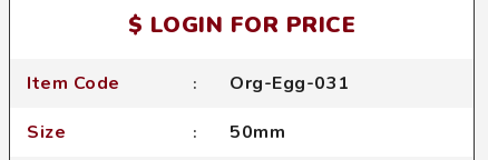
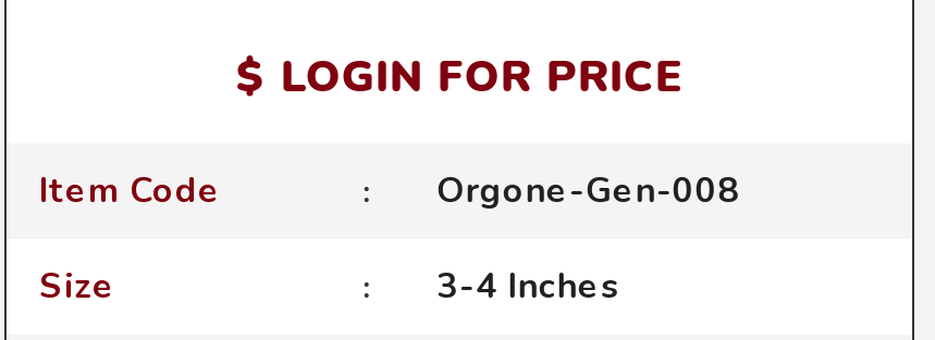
- Org-Egg-031
+ Orgone-Gen-008

- 50mm
+ 3-4 Inches
